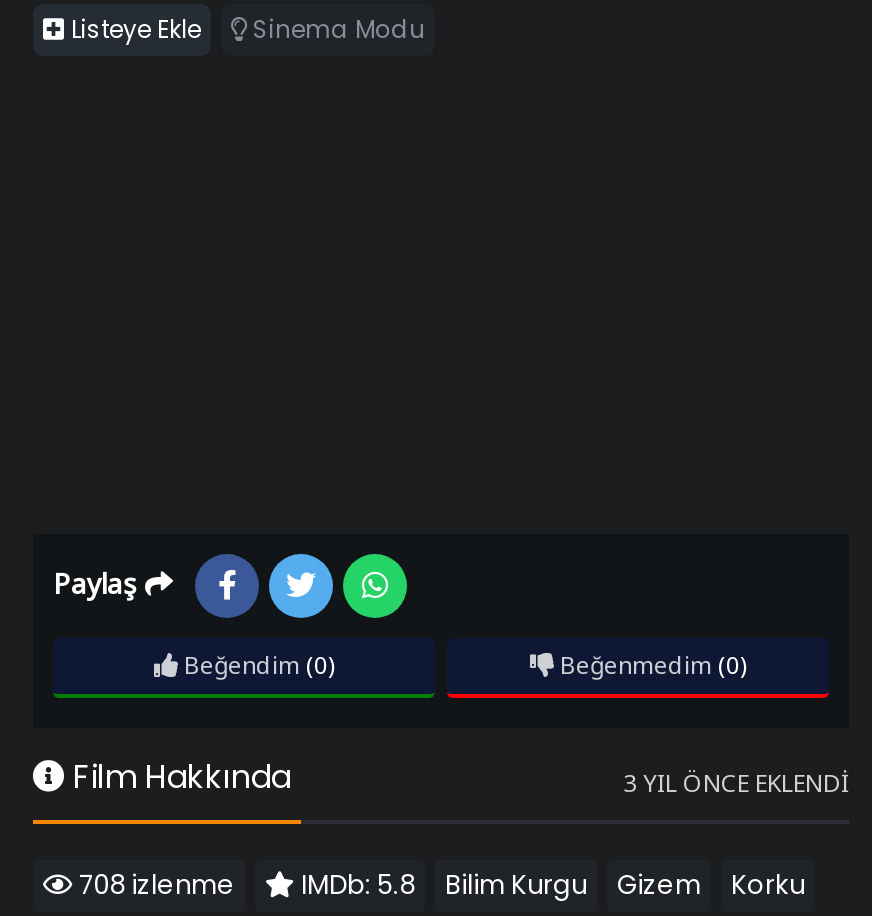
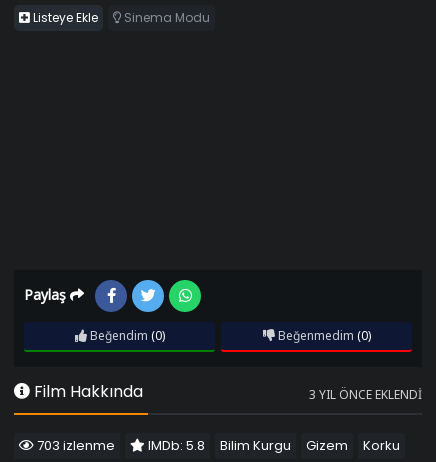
- 708 izlenme IMDb: 5.8 Bilim Kurgu Gizem Korku
+ 703 izlenme IMDb: 5.8 Bilim Kurgu Gizem Korku
